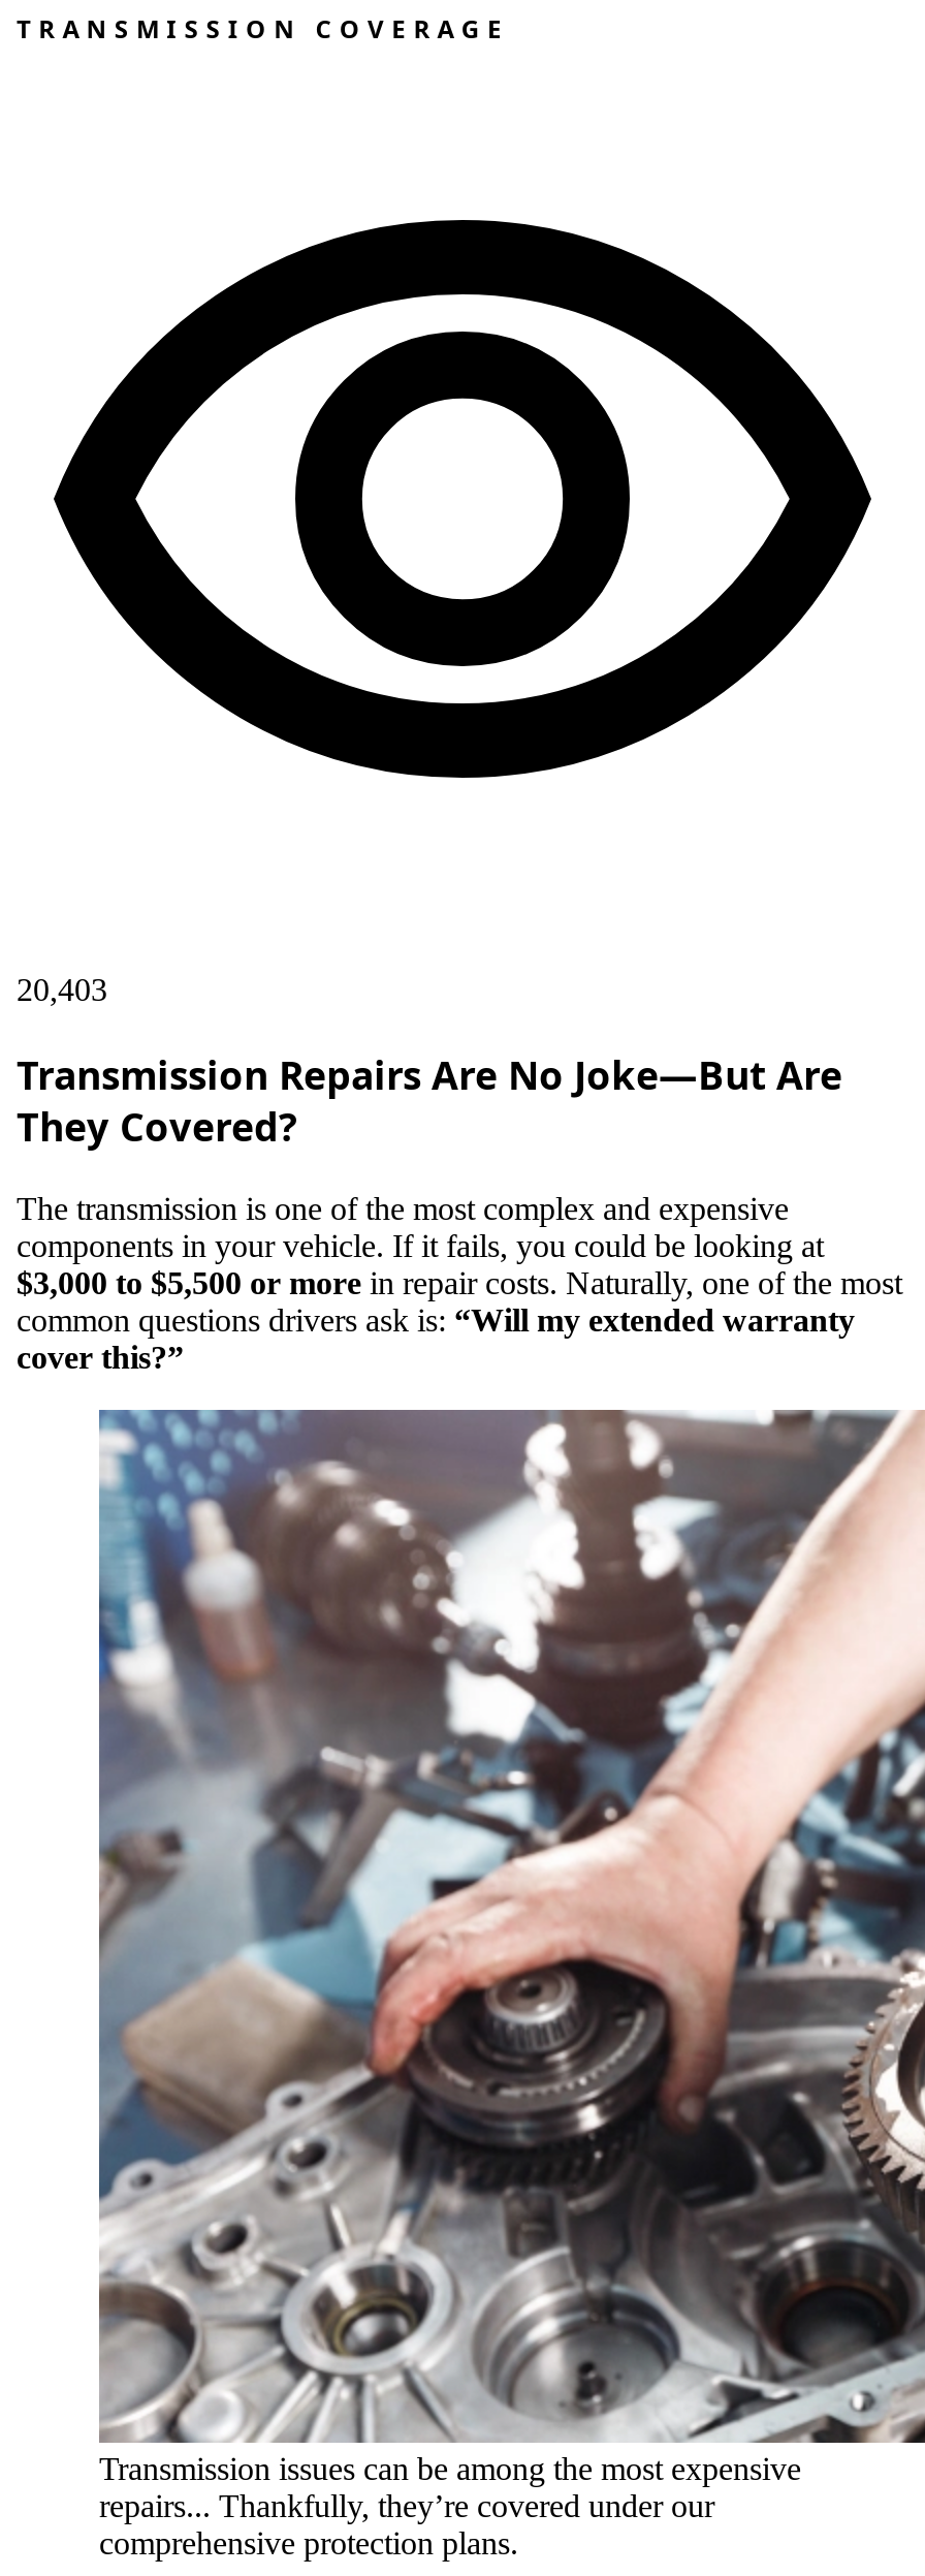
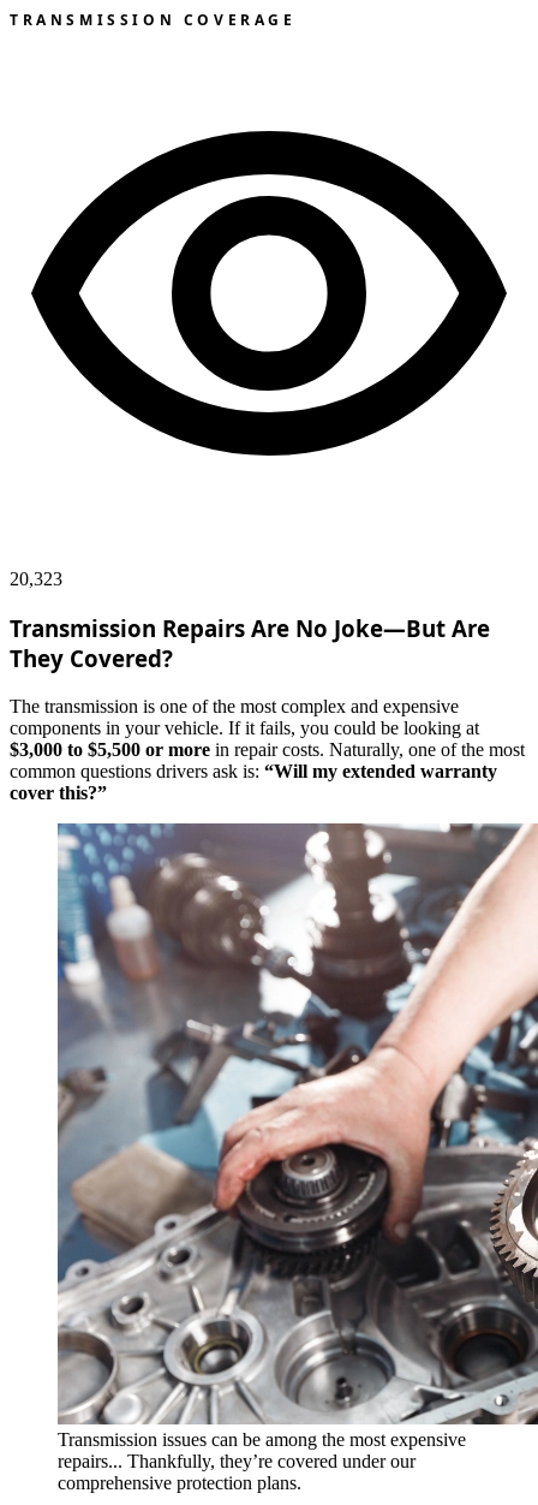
- 20,403
+ 20,323
